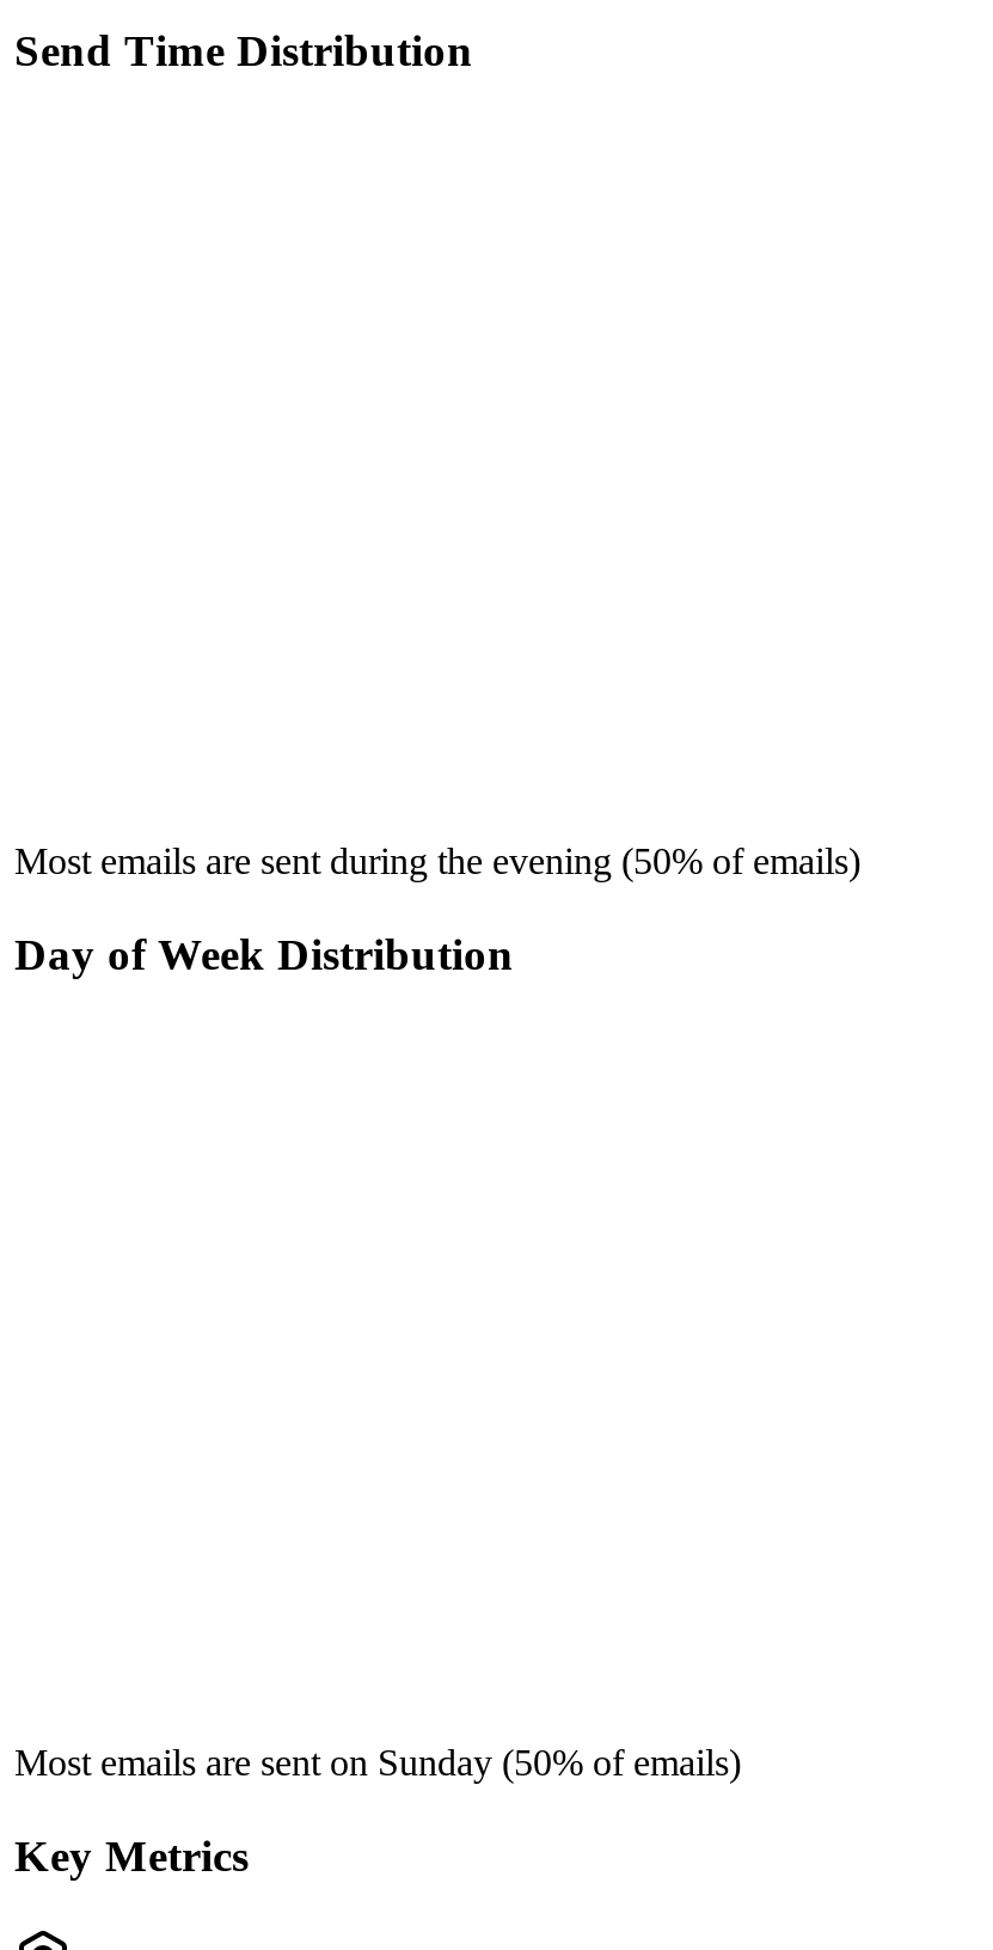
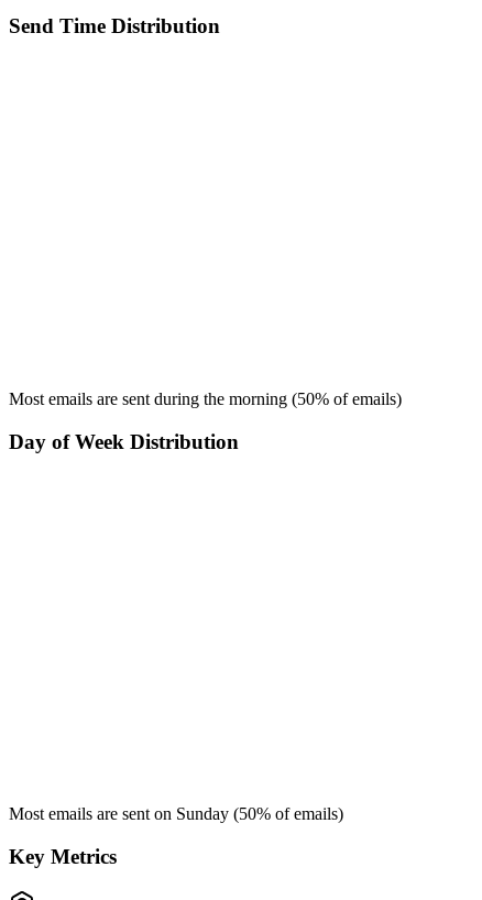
- Most emails are sent during the evening (50% of emails)
+ Most emails are sent during the morning (50% of emails)
